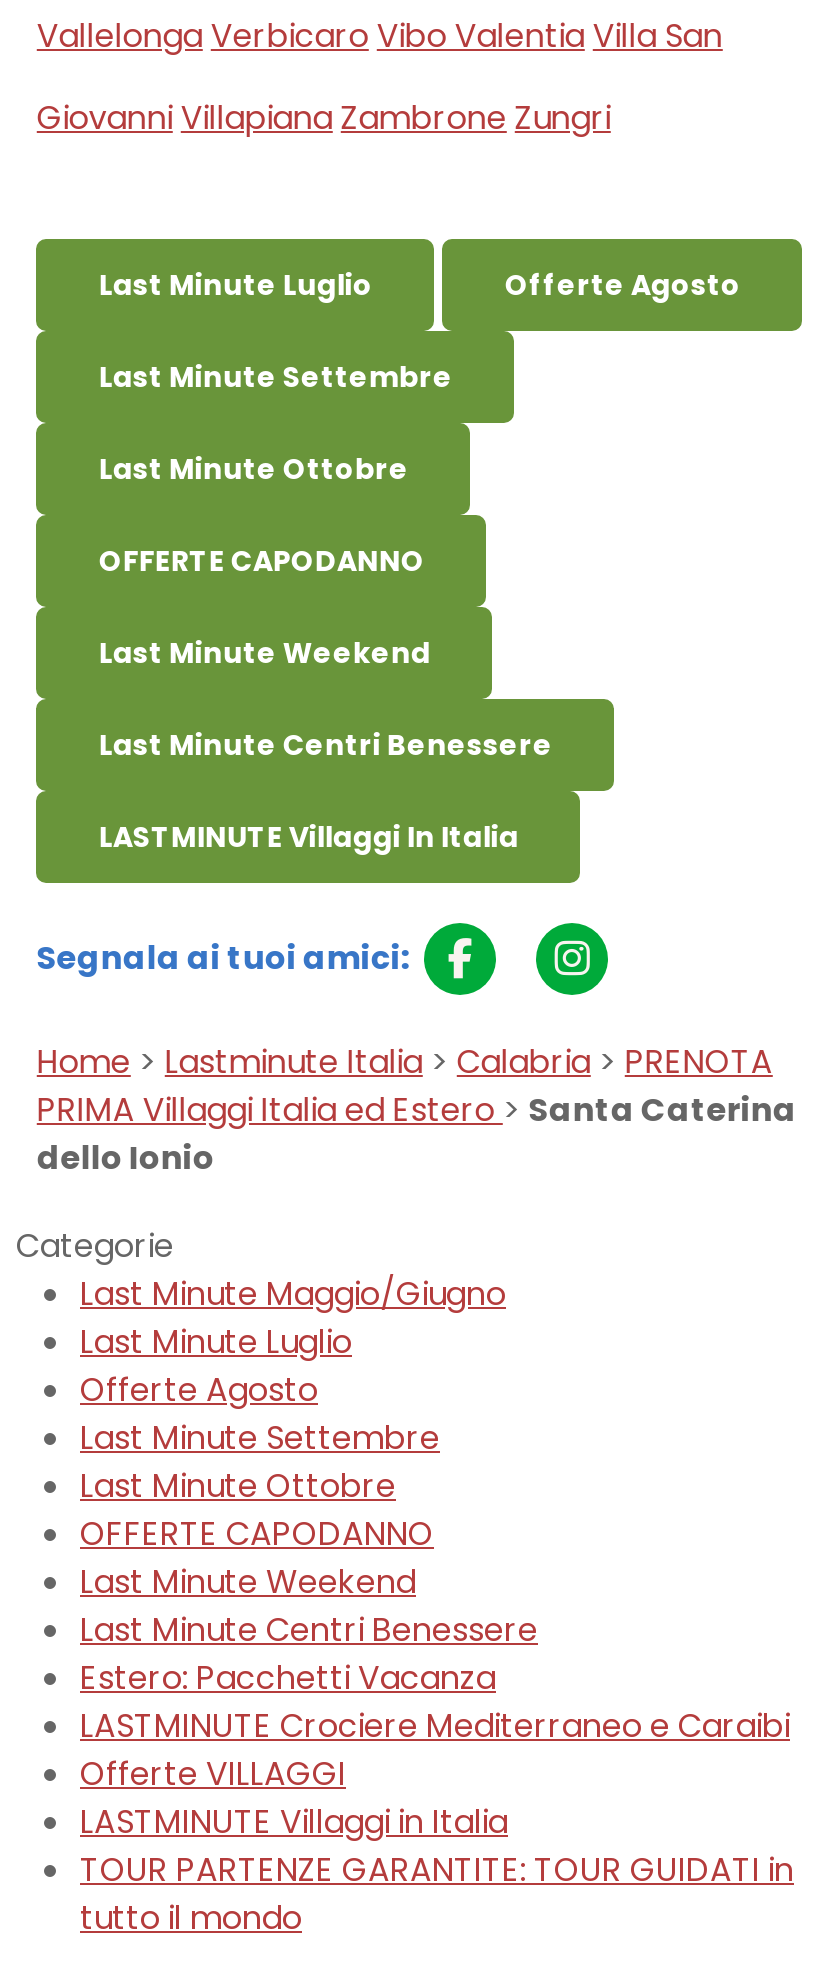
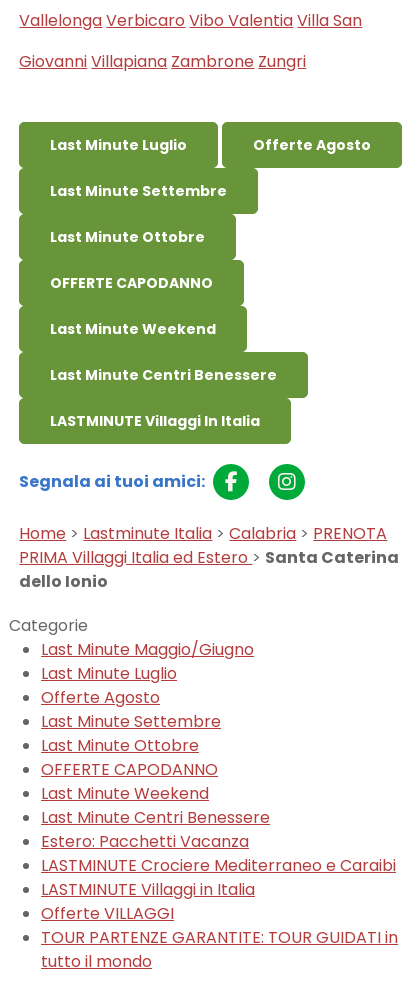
moved down: Offerte VILLAGGI

moved up: LASTMINUTE Villaggi in Italia
